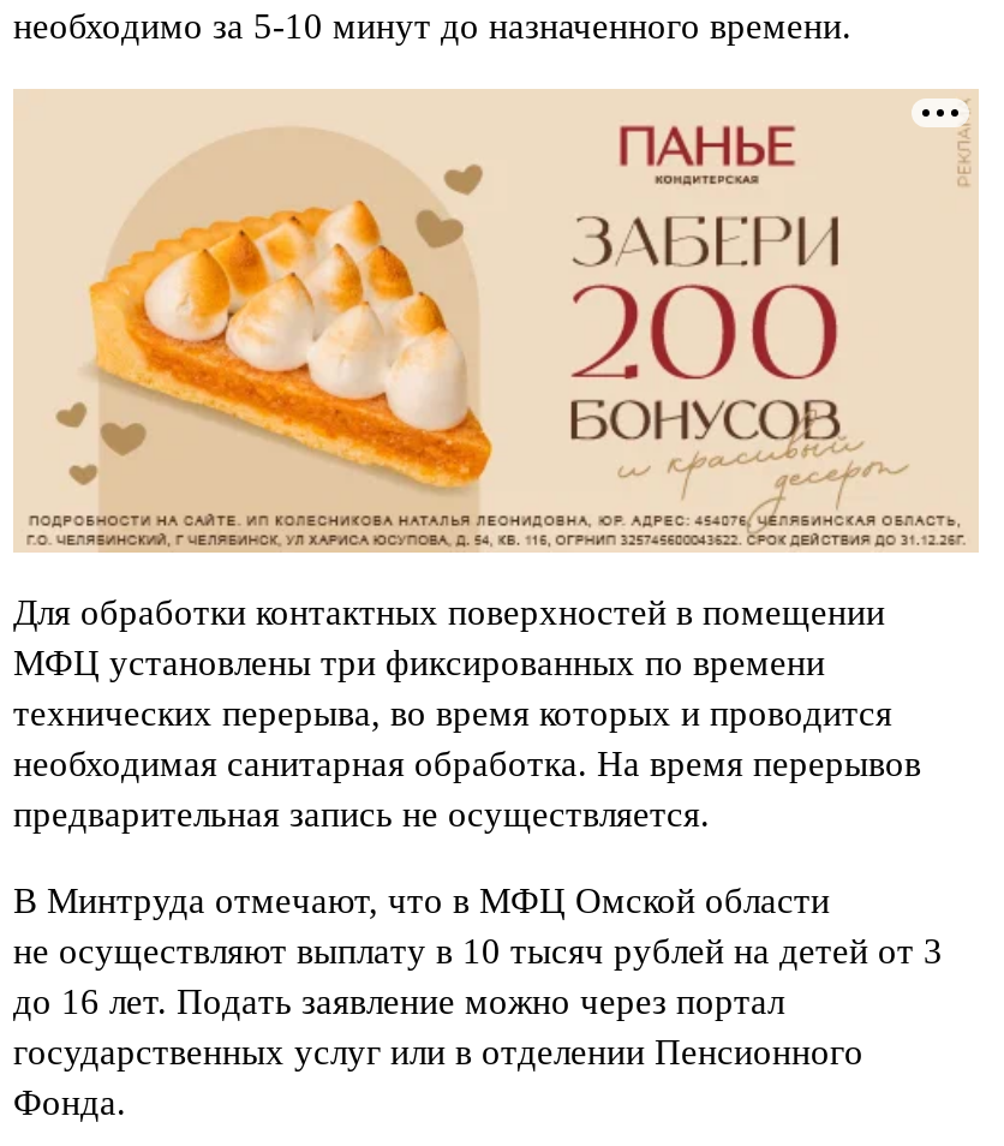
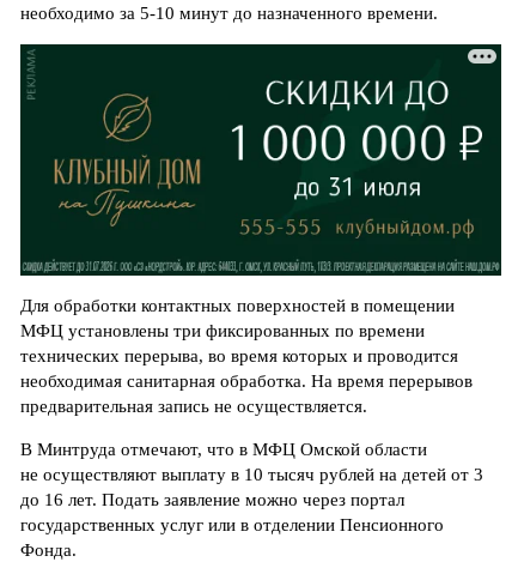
- [image]
+ [image]
